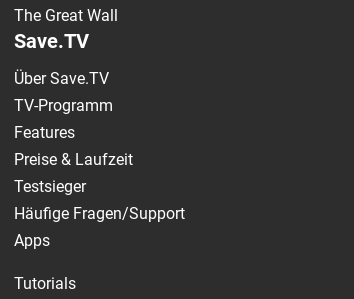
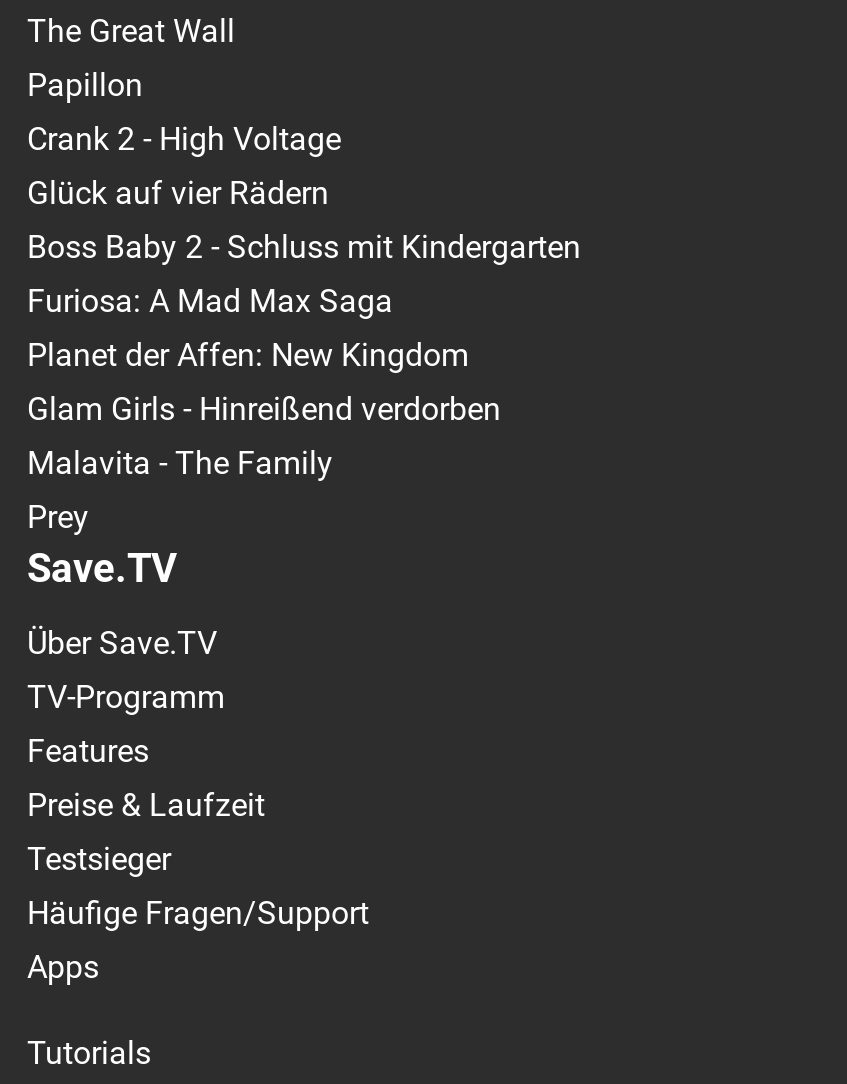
+ Papillon
+ Crank 2 - High Voltage
+ Glück auf vier Rädern
+ Boss Baby 2 - Schluss mit Kindergarten
+ Furiosa: A Mad Max Saga
+ Planet der Affen: New Kingdom
+ Glam Girls - Hinreißend verdorben
+ Malavita - The Family
+ Prey
